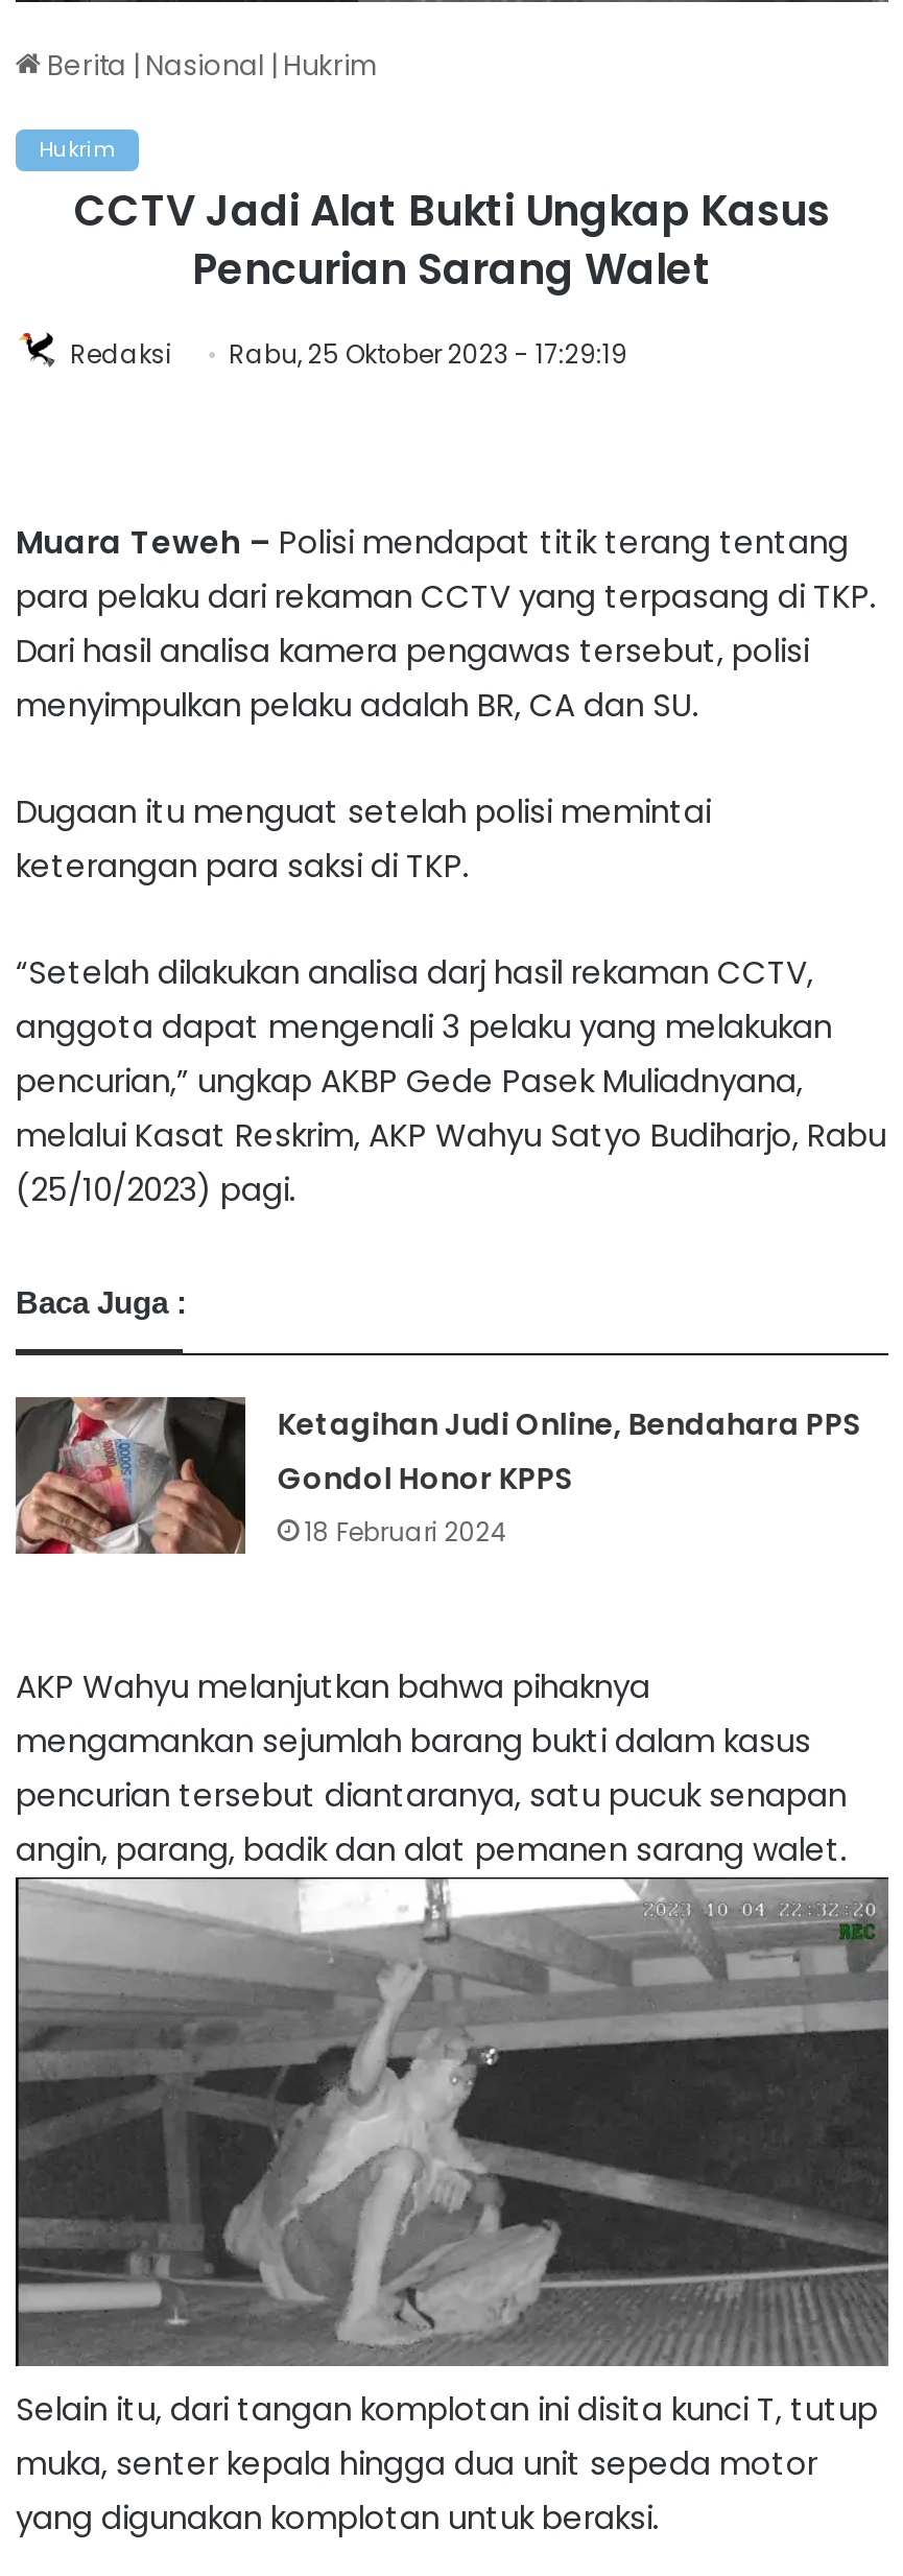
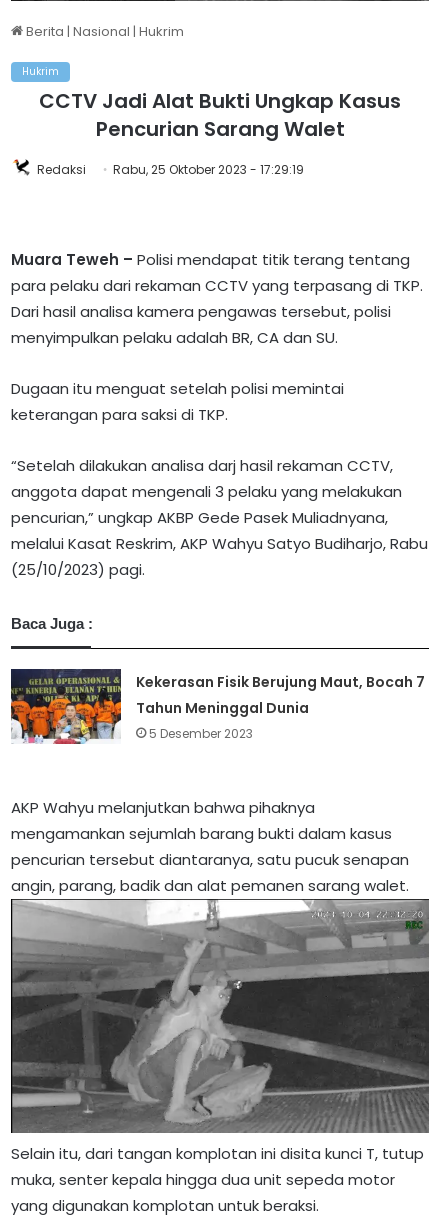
- [image]
- Ketagihan Judi Online, Bendahara PPS
- Gondol Honor KPPS
- 18 Februari 2024
+ [image]
+ Kekerasan Fisik Berujung Maut, Bocah 7
+ Tahun Meninggal Dunia
+ 5 Desember 2023
